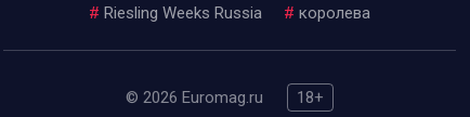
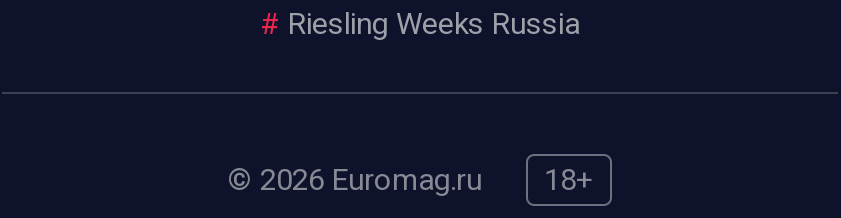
- # королева
